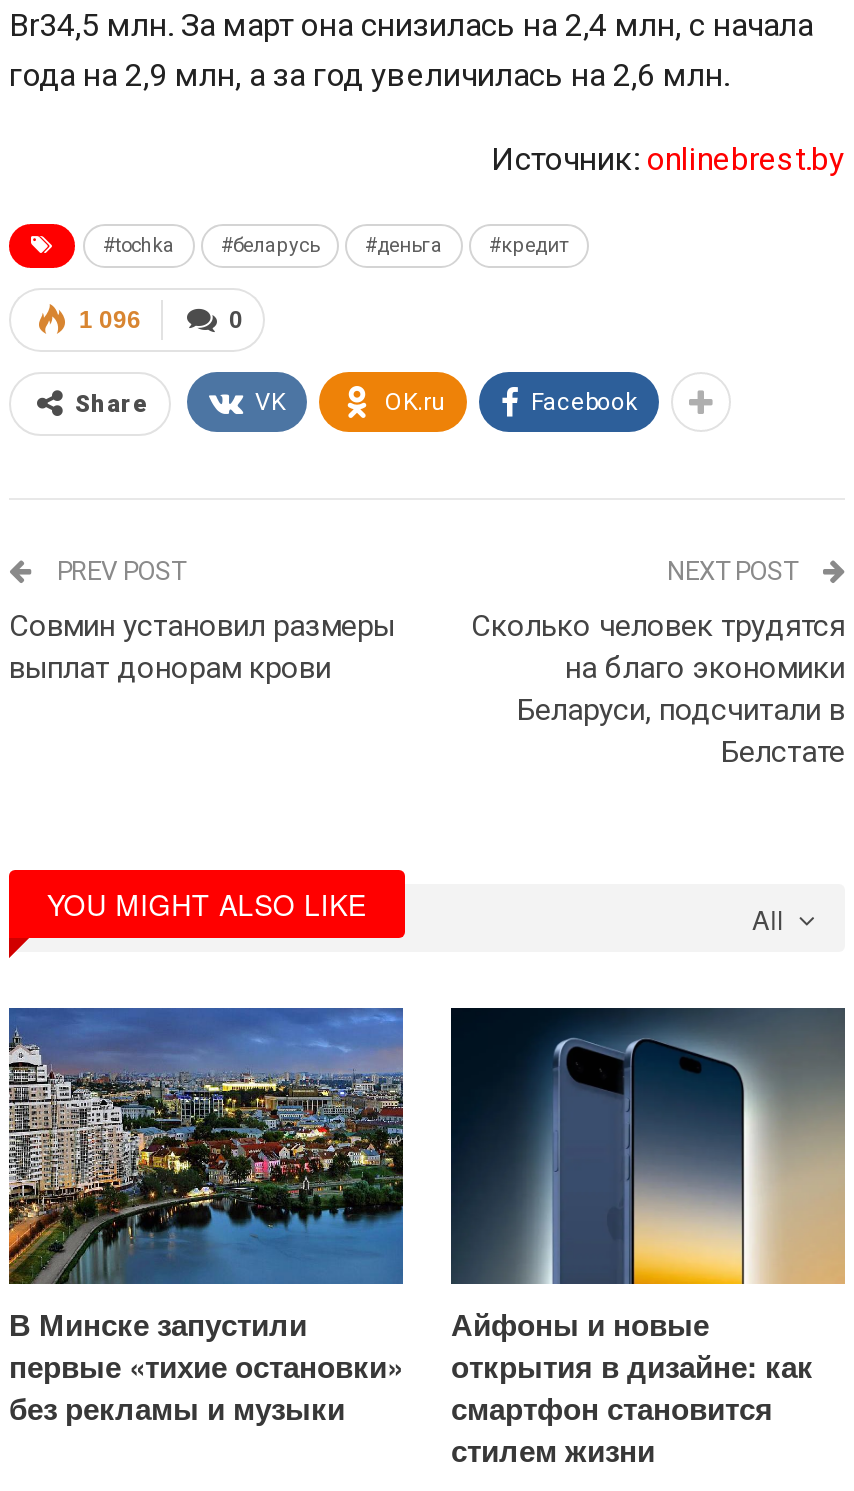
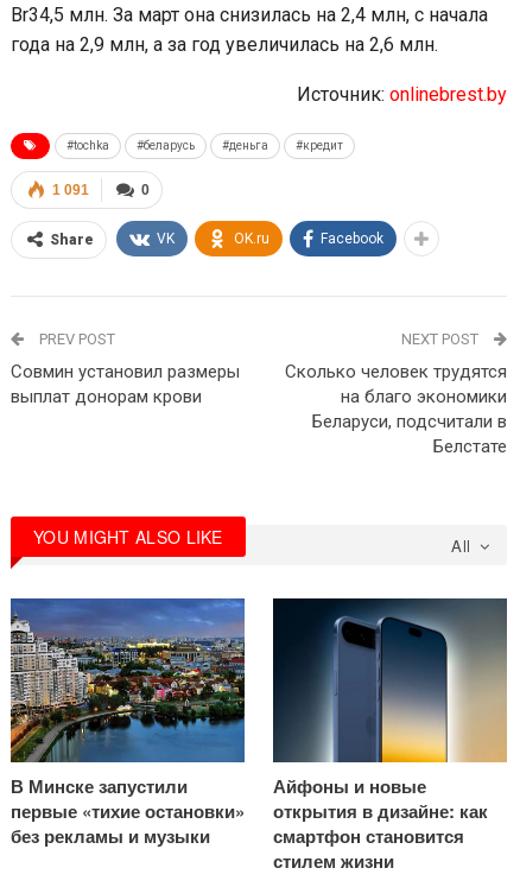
- 1 096
+ 1 091
